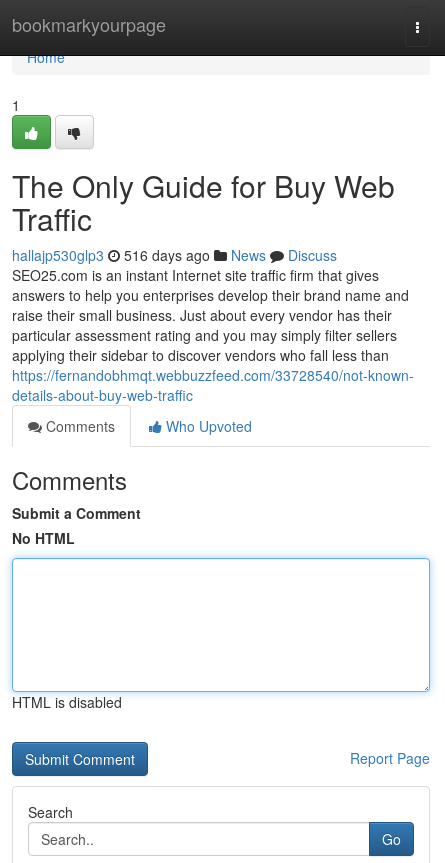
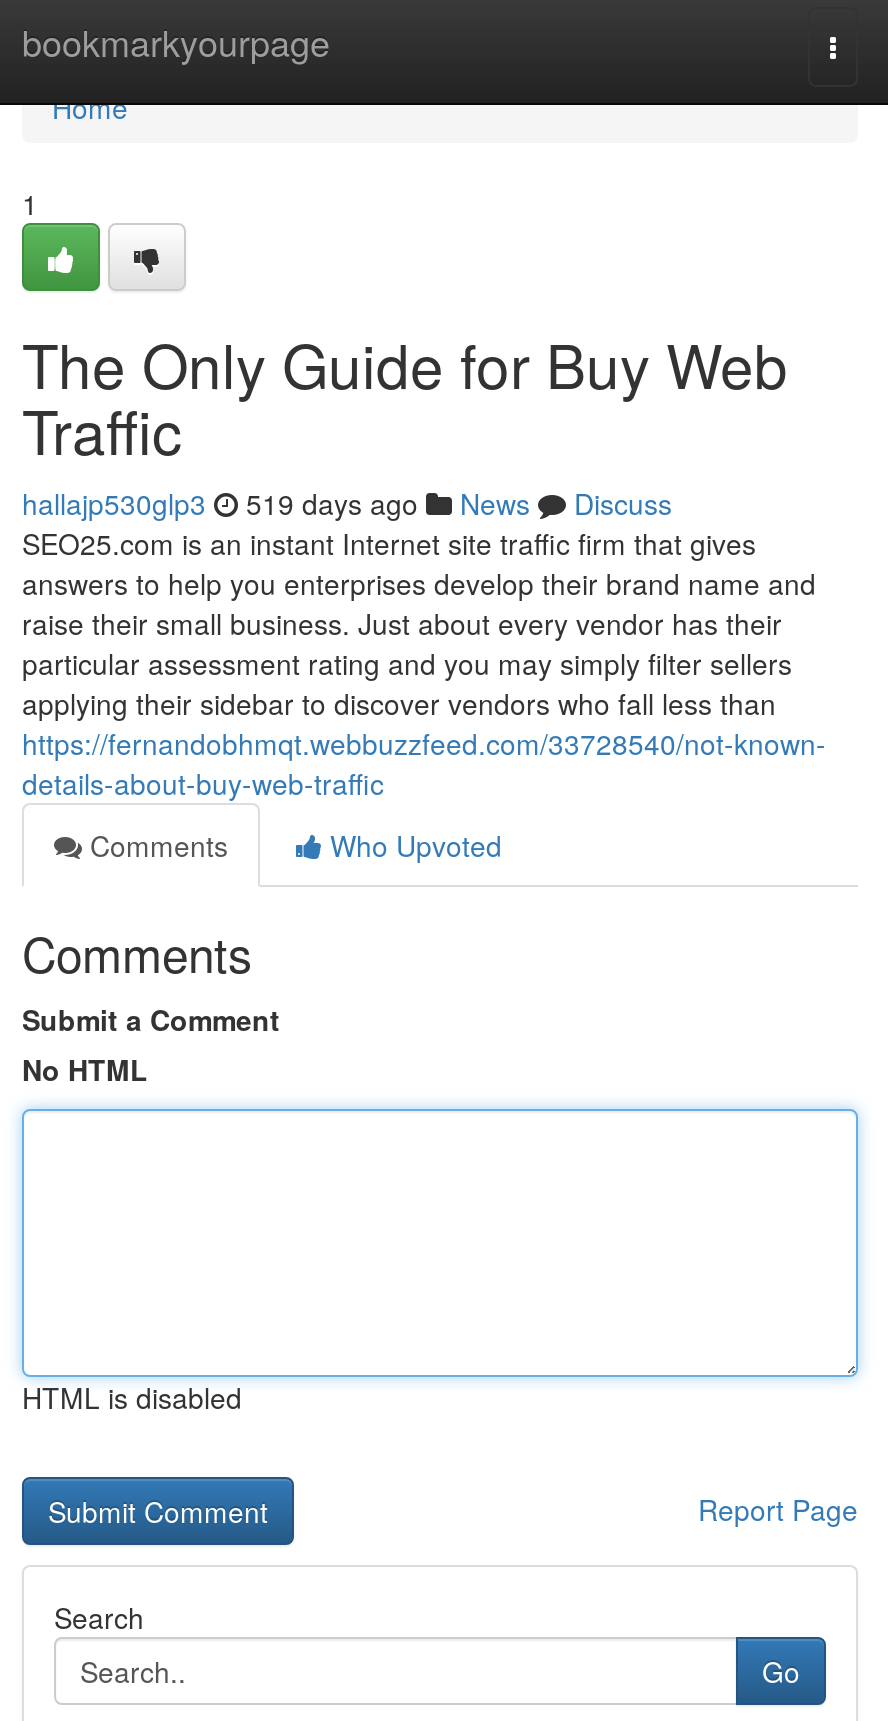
- hallajp530glp3 516 days ago News Discuss
+ hallajp530glp3 519 days ago News Discuss
